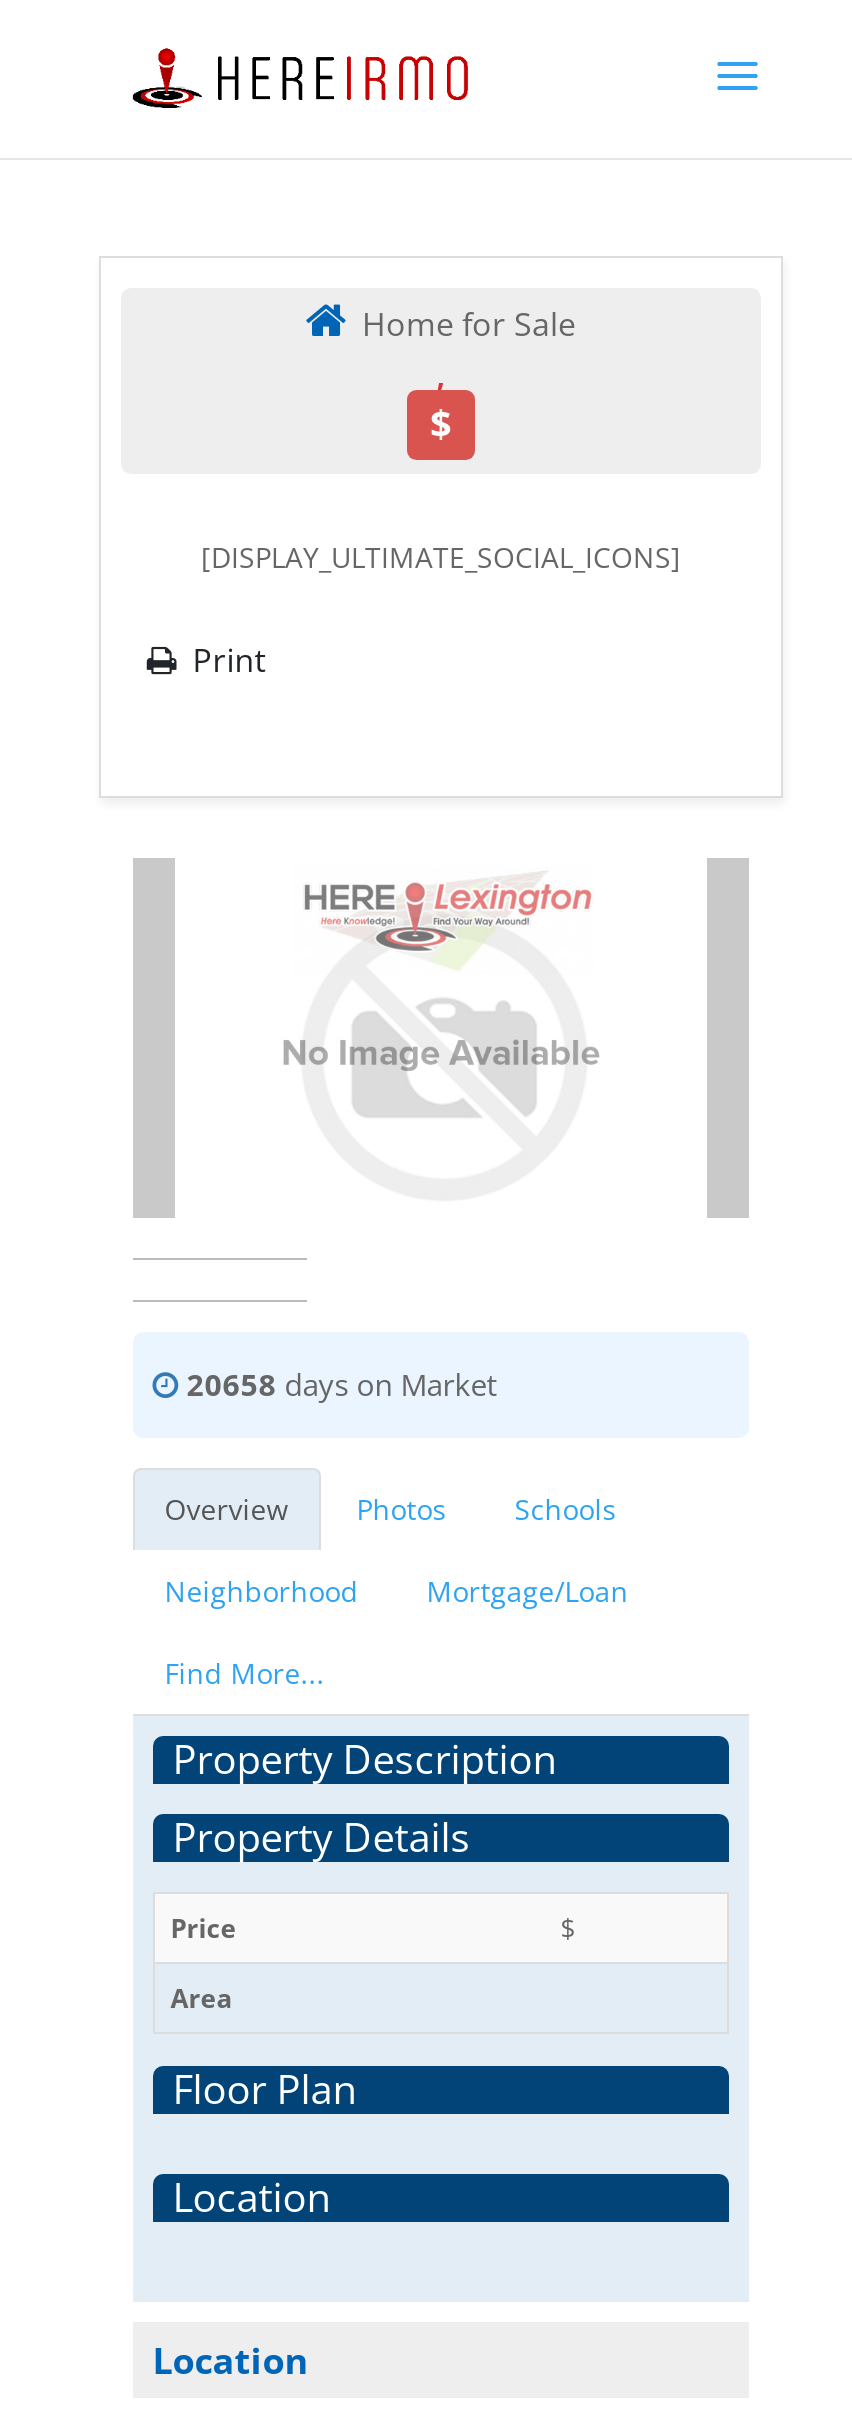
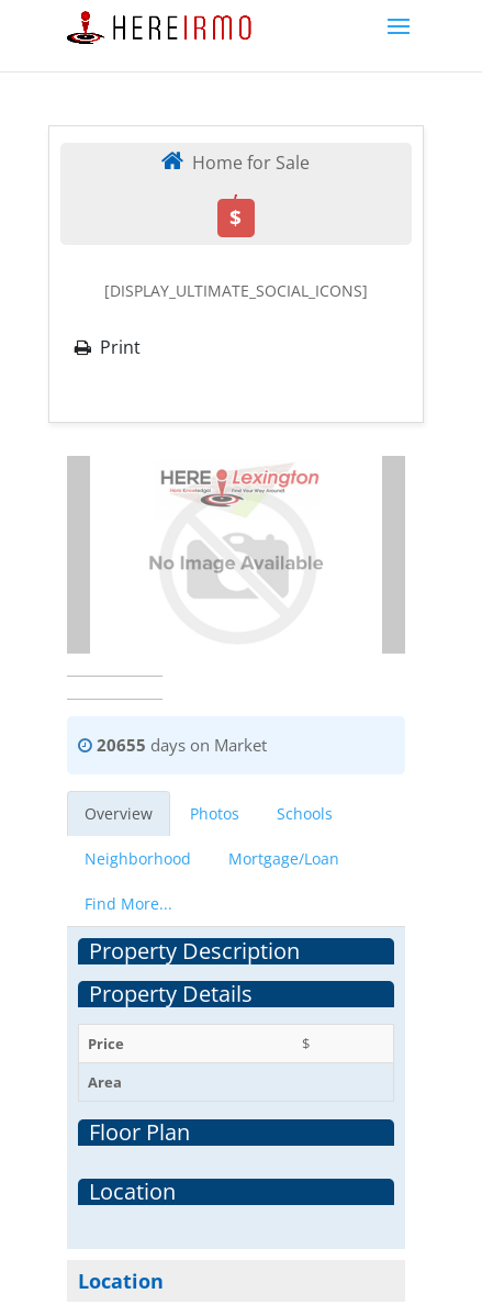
- 20658 days on Market
+ 20655 days on Market
